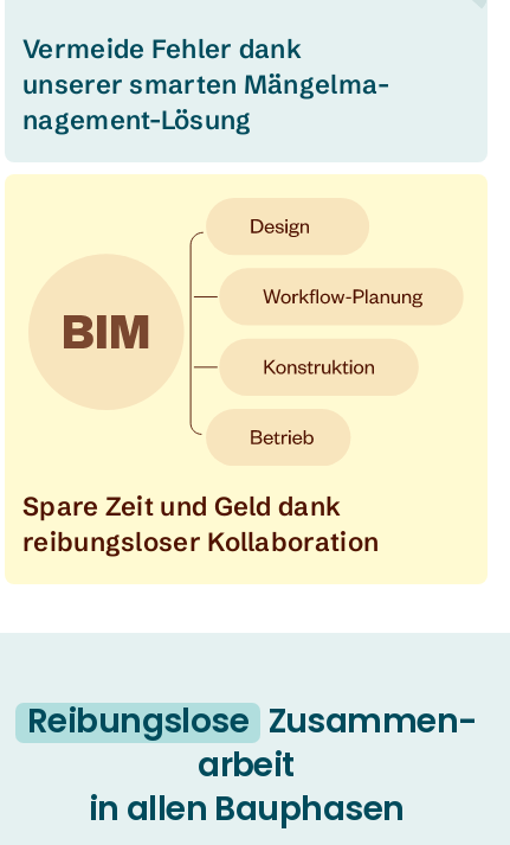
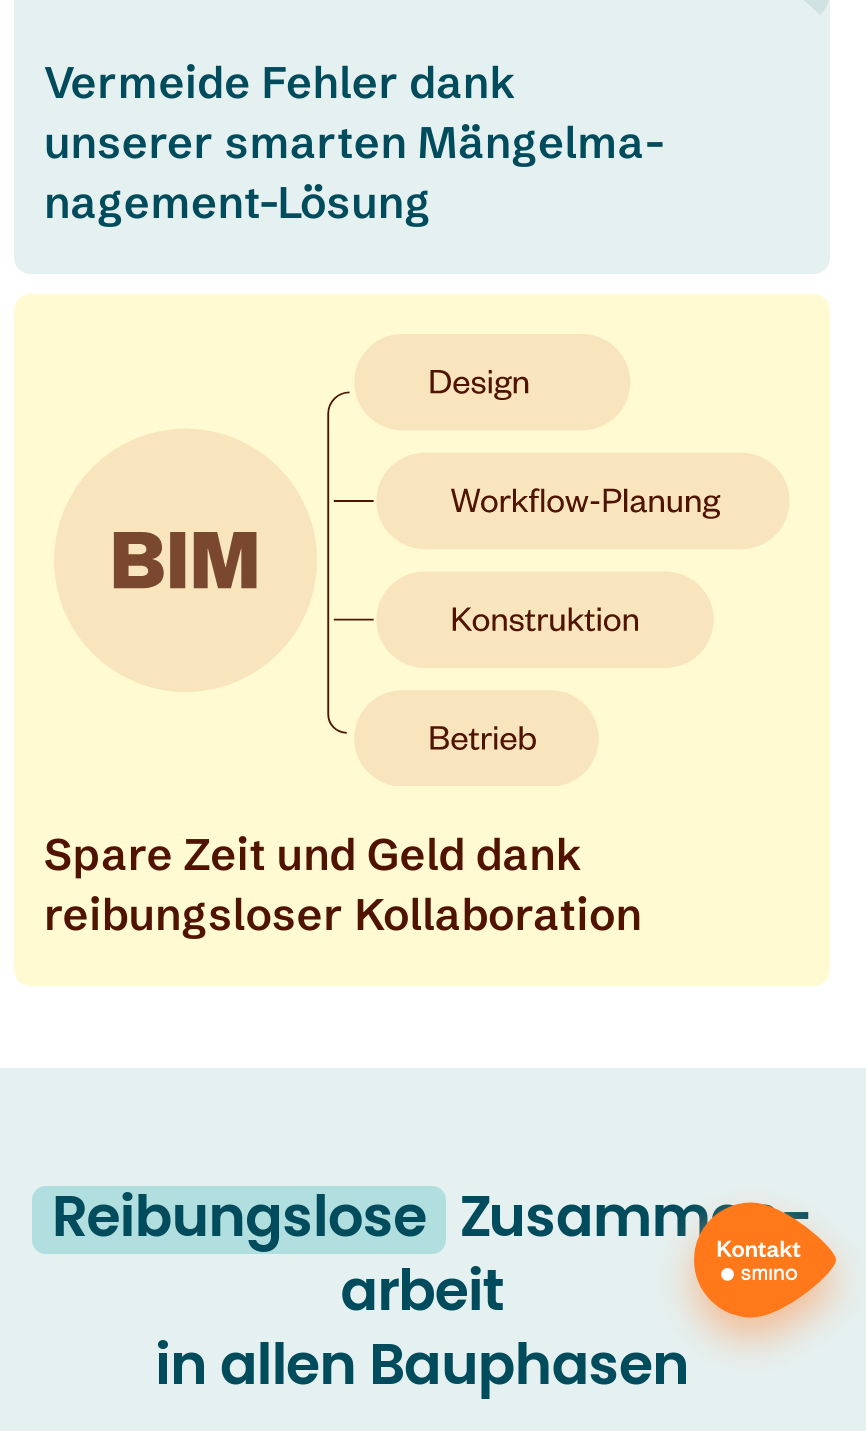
+ [image]
